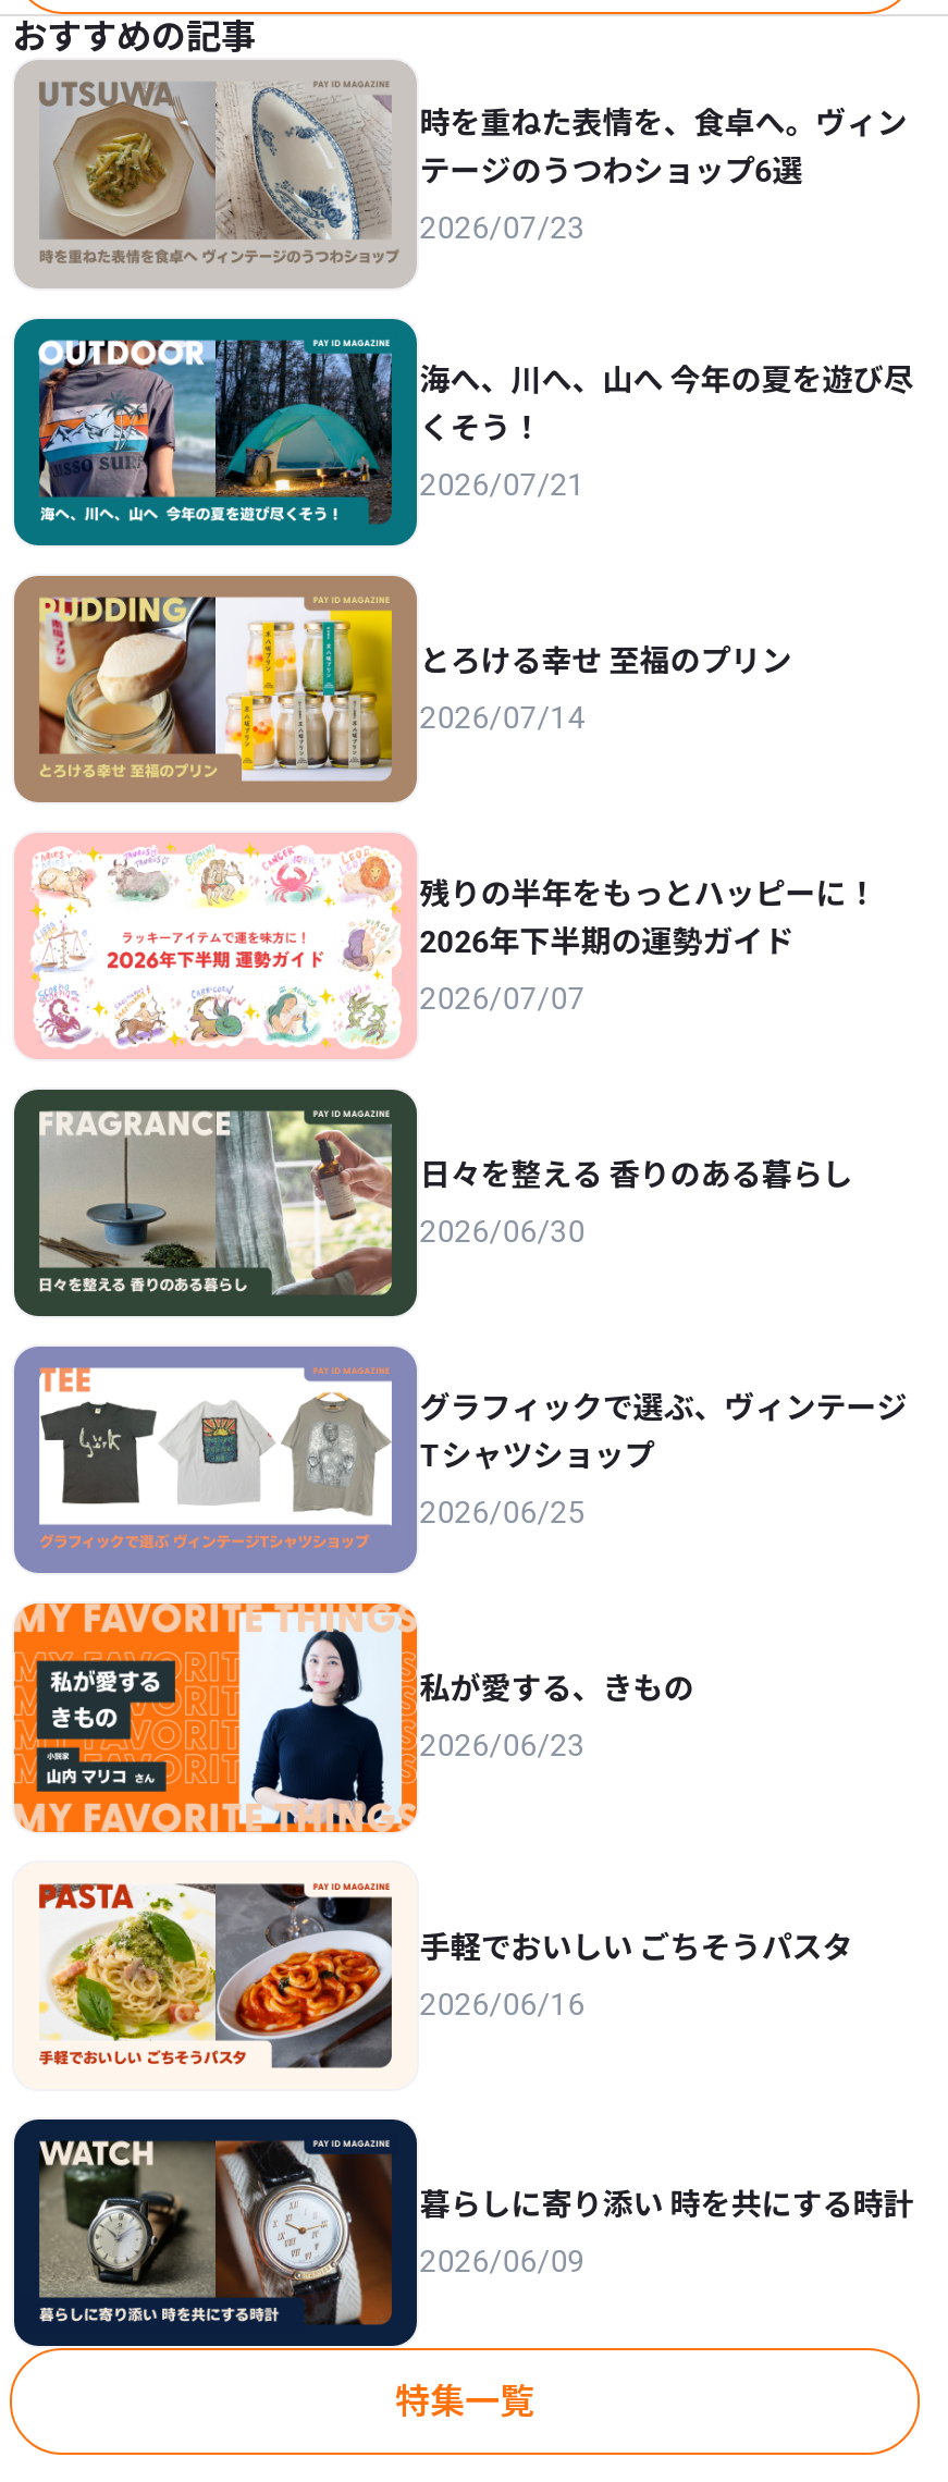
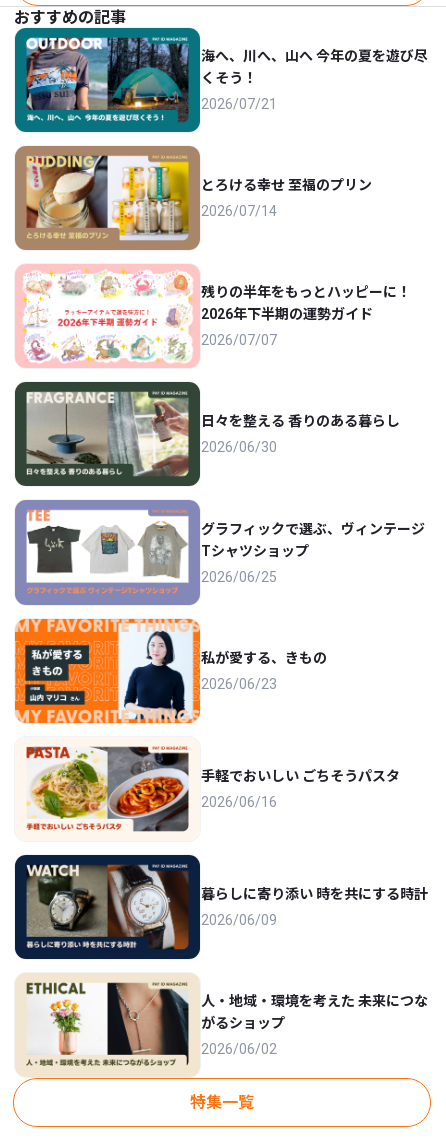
- [image]
- 時を重ねた表情を、食卓へ。ヴィン
- テージのうつわショップ6選
- 2026/07/23

moved up: [image] | 海へ、川へ、山へ 今年の夏を遊び尽 | くそう！ | ... | 暮らしに寄り添い 時を共にする時計 | 2026/06/09

+ [image]
+ 人・地域・環境を考えた 未来につな
+ がるショップ
+ 2026/06/02
